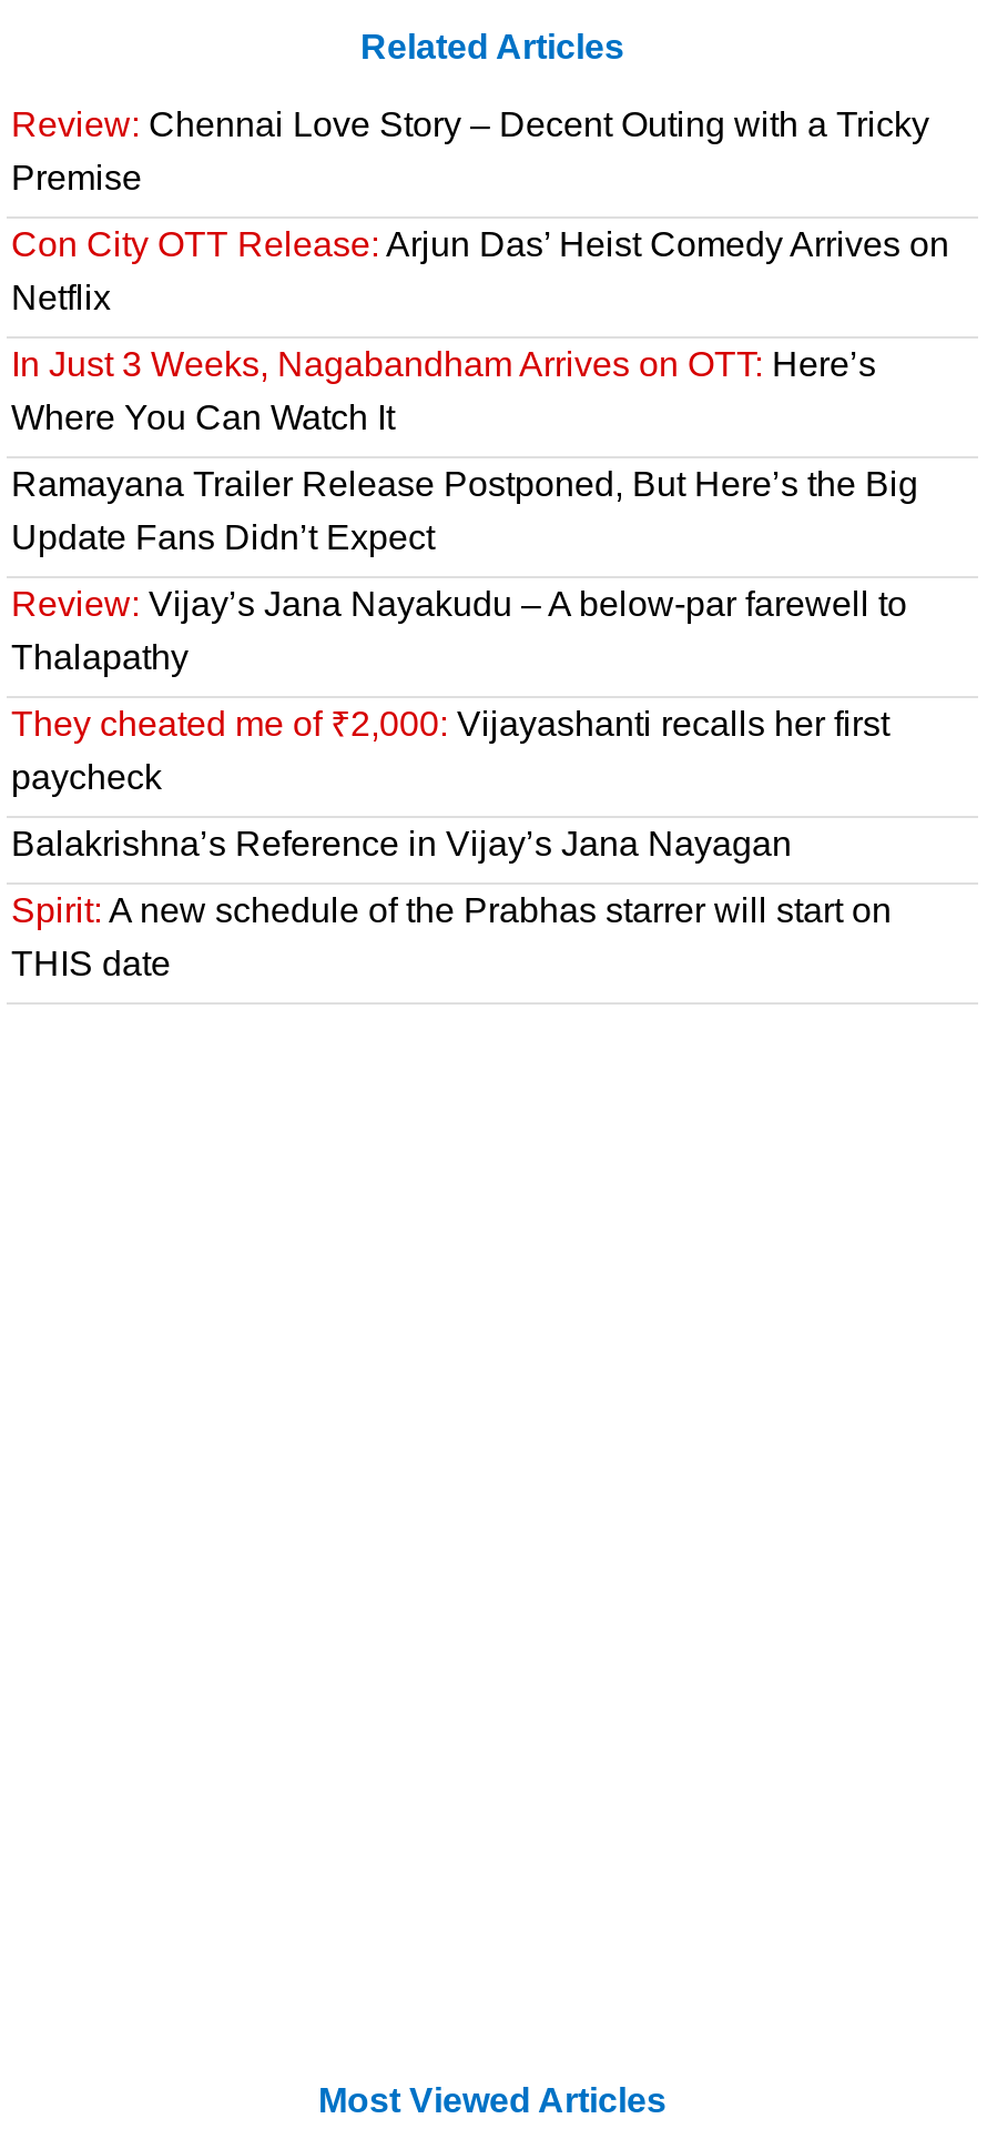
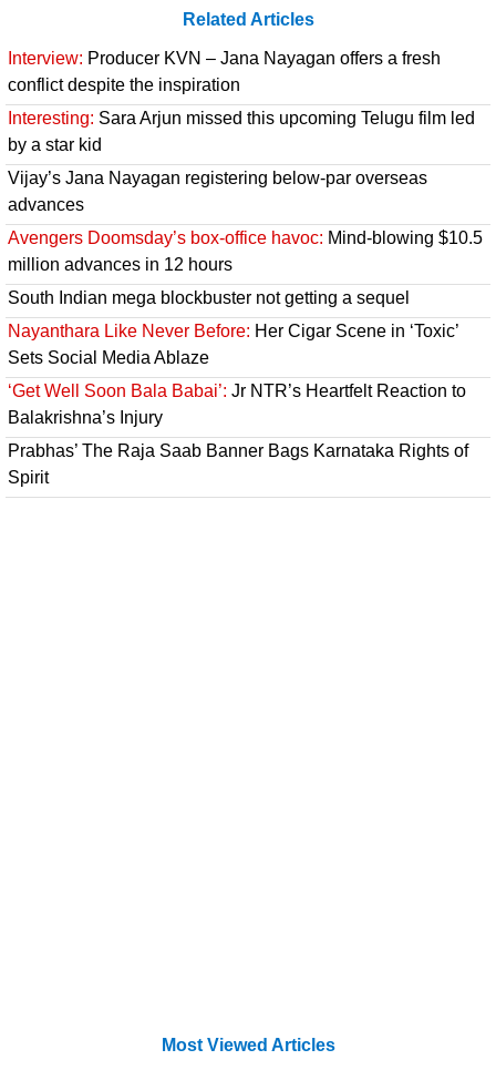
- Review: Chennai Love Story – Decent Outing with a Tricky
- Premise
+ Interview: Producer KVN – Jana Nayagan offers a fresh
+ conflict despite the inspiration

- Con City OTT Release: Arjun Das’ Heist Comedy Arrives on
- Netflix
+ Interesting: Sara Arjun missed this upcoming Telugu film led
+ by a star kid

- In Just 3 Weeks, Nagabandham Arrives on OTT: Here’s
- Where You Can Watch It
+ Vijay’s Jana Nayagan registering below-par overseas
+ advances

- Ramayana Trailer Release Postponed, But Here’s the Big
- Update Fans Didn’t Expect
+ Avengers Doomsday’s box-office havoc: Mind-blowing $10.5
+ million advances in 12 hours

- Review: Vijay’s Jana Nayakudu – A below-par farewell to
- Thalapathy
+ South Indian mega blockbuster not getting a sequel

- They cheated me of ₹2,000: Vijayashanti recalls her first
- paycheck
+ Nayanthara Like Never Before: Her Cigar Scene in ‘Toxic’
+ Sets Social Media Ablaze

- Balakrishna’s Reference in Vijay’s Jana Nayagan
+ ‘Get Well Soon Bala Babai’: Jr NTR’s Heartfelt Reaction to
+ Balakrishna’s Injury

- Spirit: A new schedule of the Prabhas starrer will start on
- THIS date
+ Prabhas’ The Raja Saab Banner Bags Karnataka Rights of
+ Spirit
